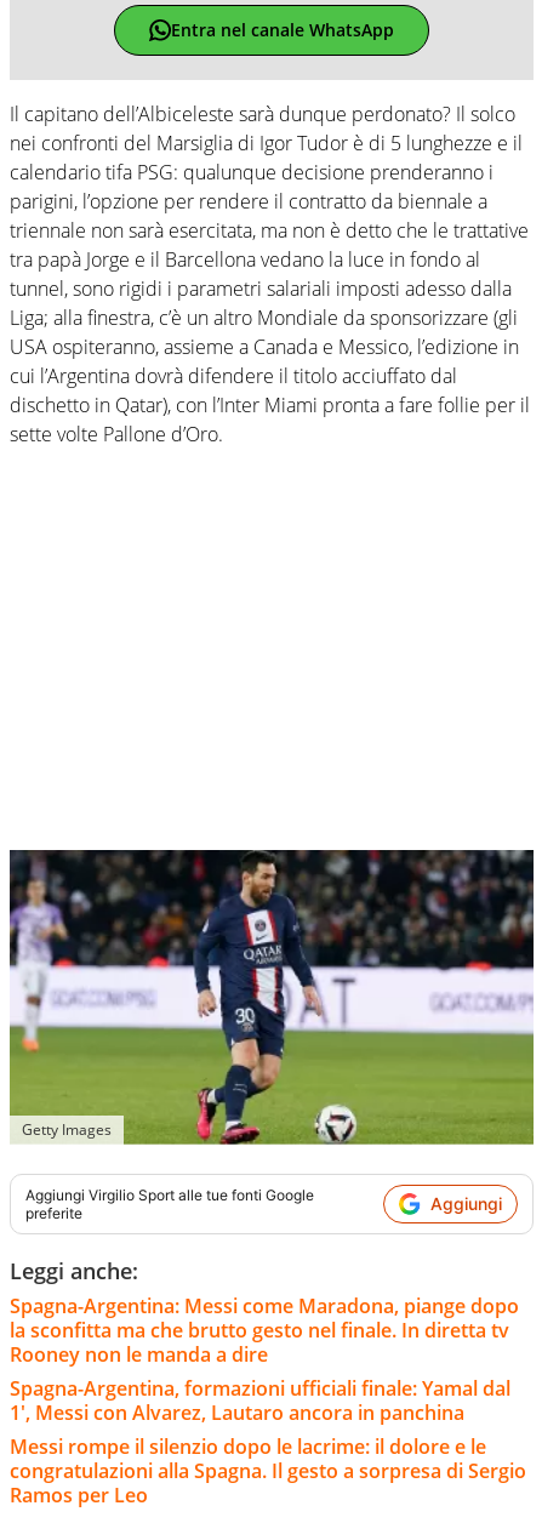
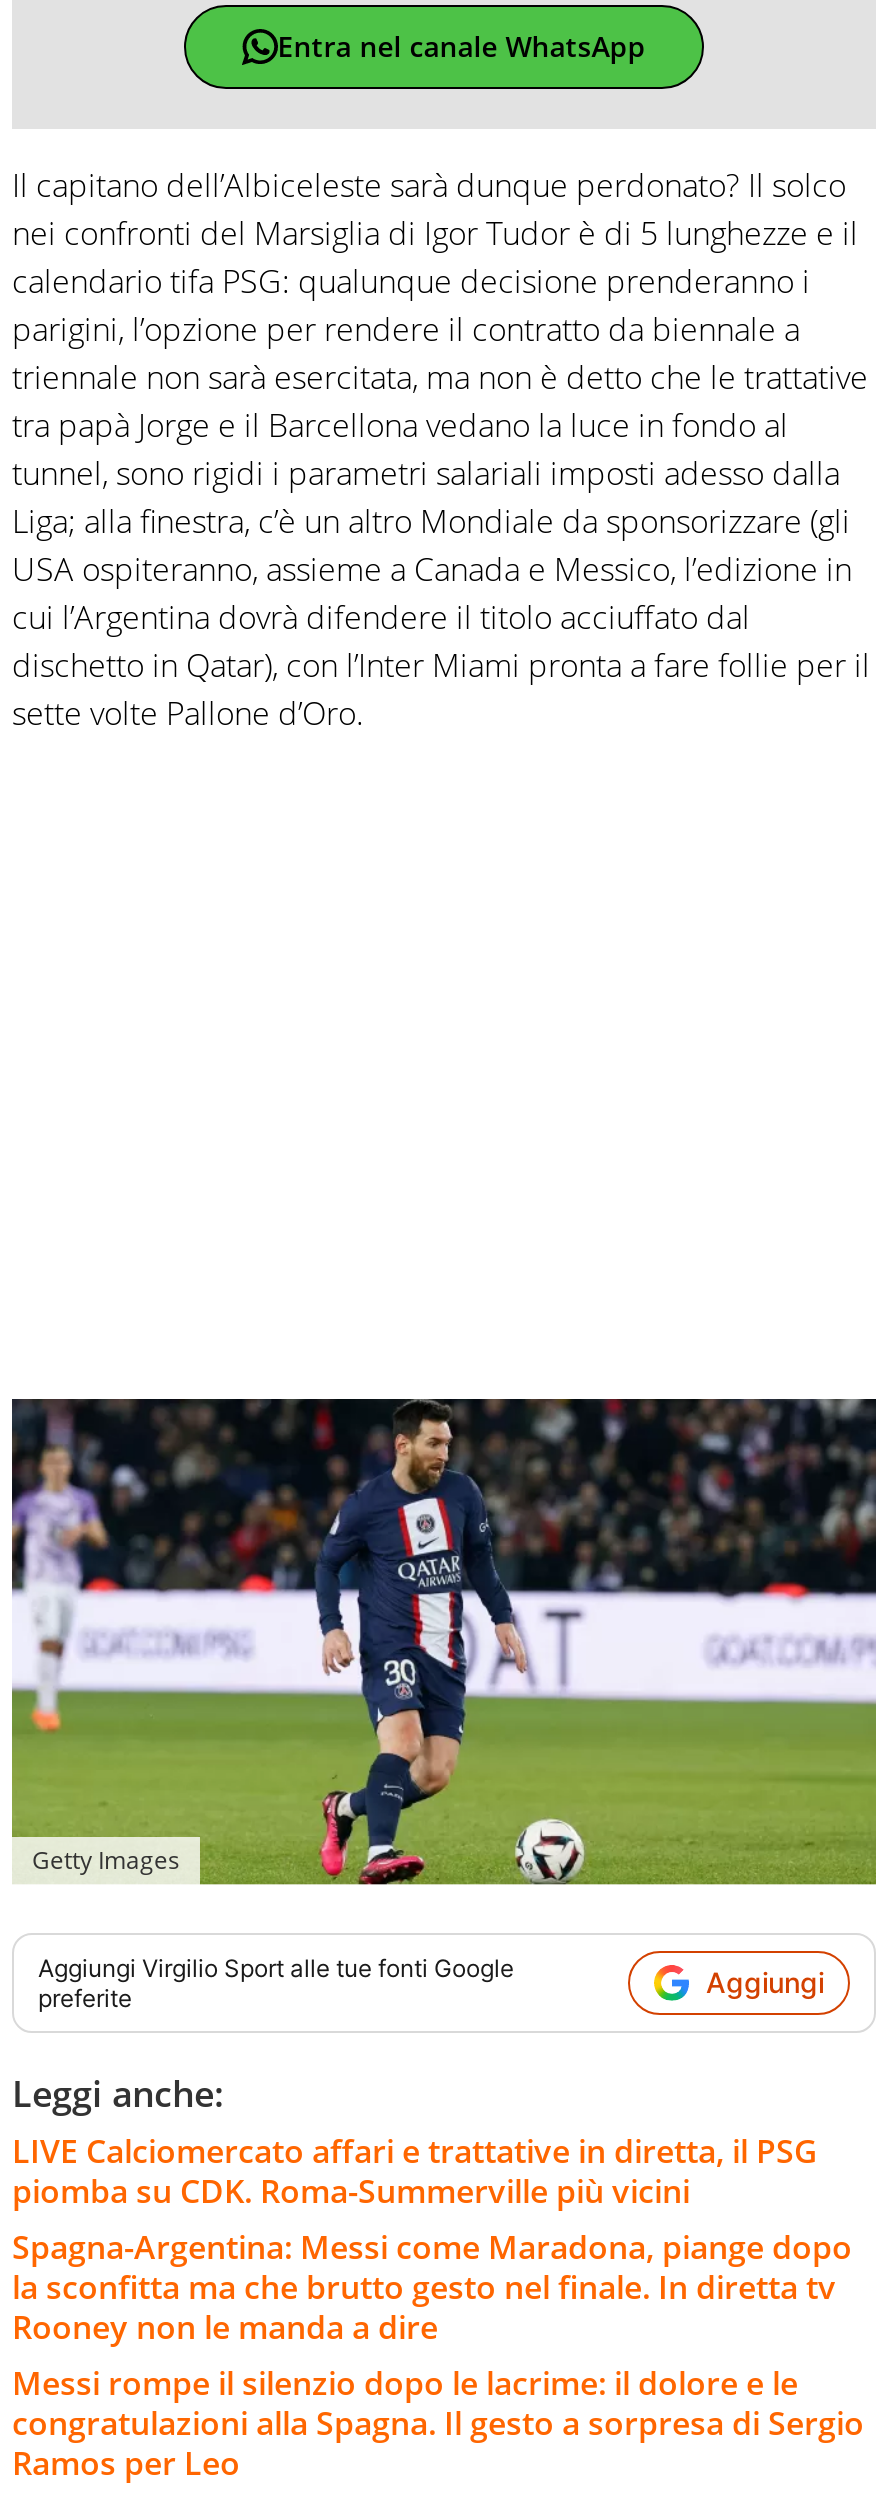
+ LIVE Calciomercato affari e trattative in diretta, il PSG
+ piomba su CDK. Roma-Summerville più vicini

moved down: Spagna-Argentina: Messi come Maradona, piange dopo | la sconfitta ma che brutto gesto nel finale. In diretta tv | Rooney non le manda a dire

- Spagna-Argentina, formazioni ufficiali finale: Yamal dal
- 1', Messi con Alvarez, Lautaro ancora in panchina
